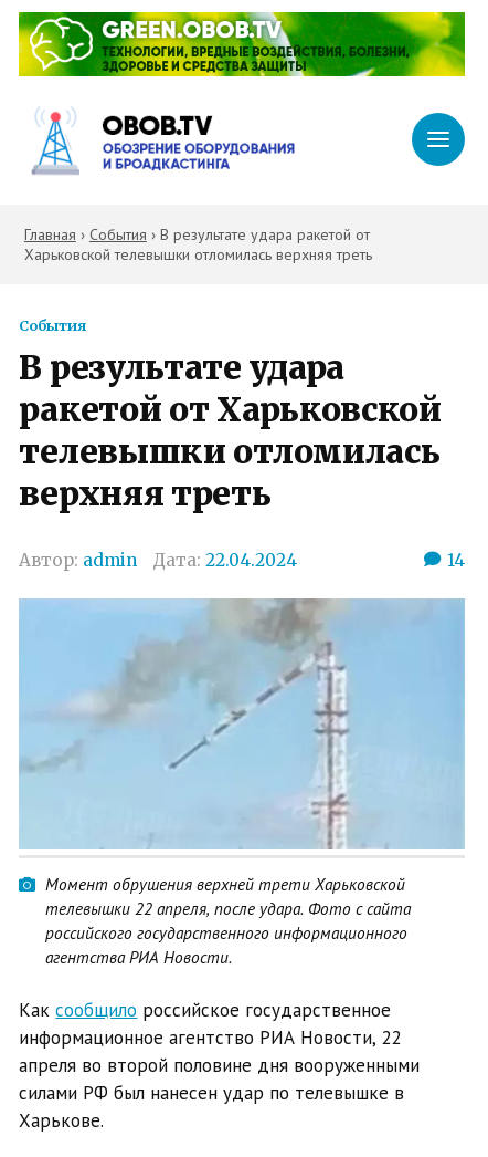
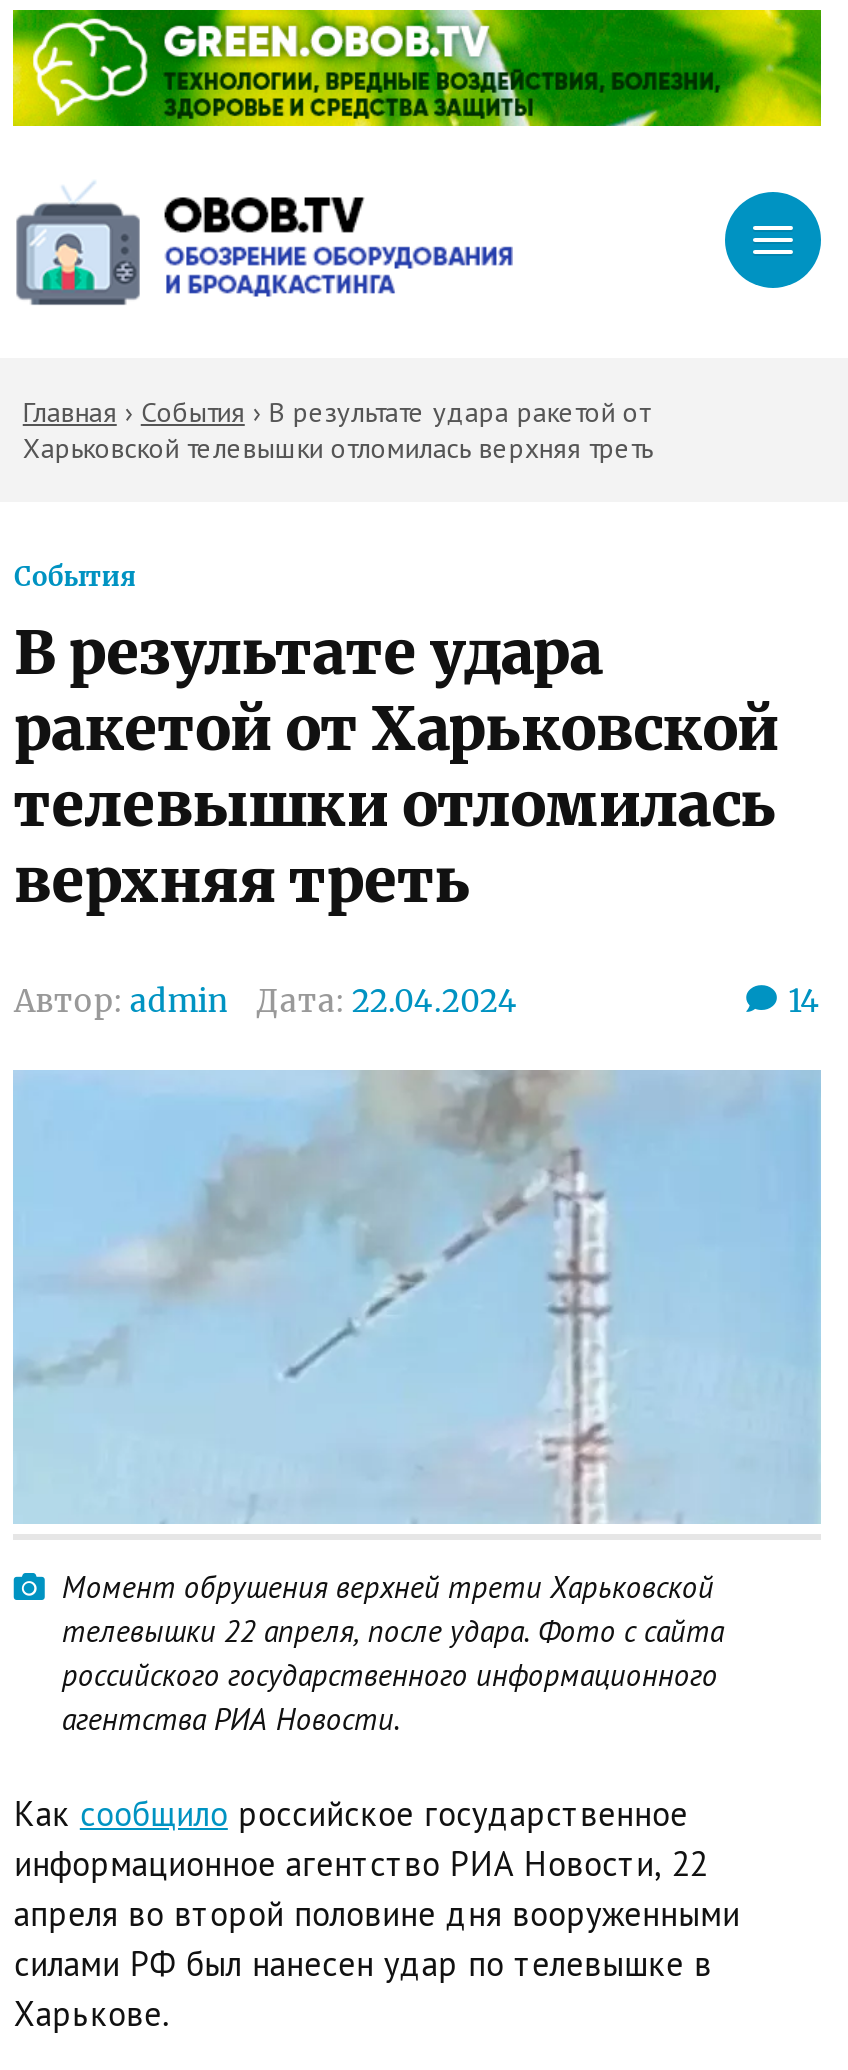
- [image]
+ [image]
